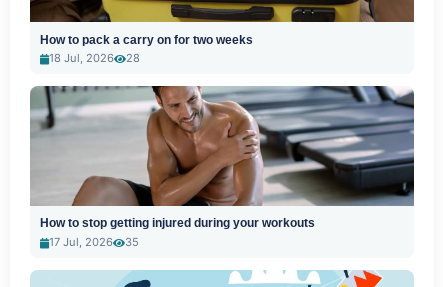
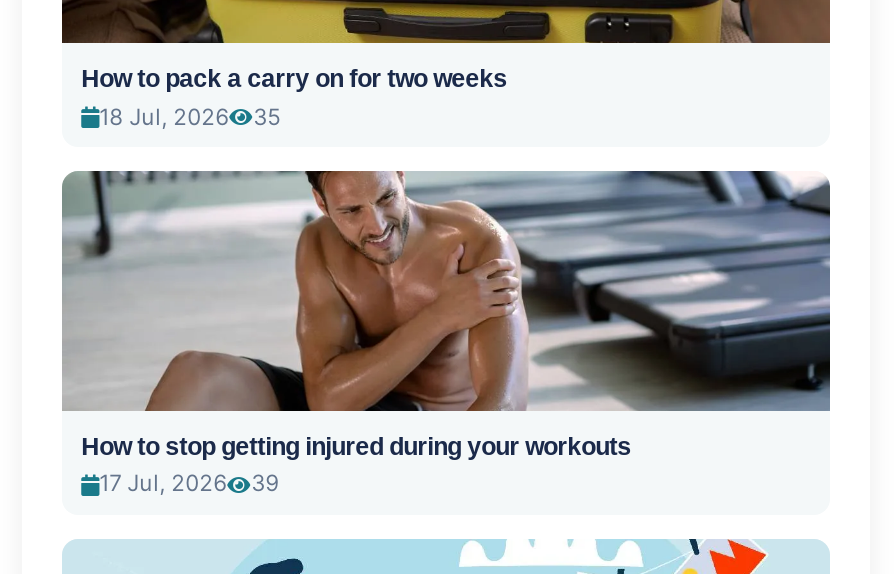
- 18 Jul, 2026 28
+ 18 Jul, 2026 35

- 17 Jul, 2026 35
+ 17 Jul, 2026 39
